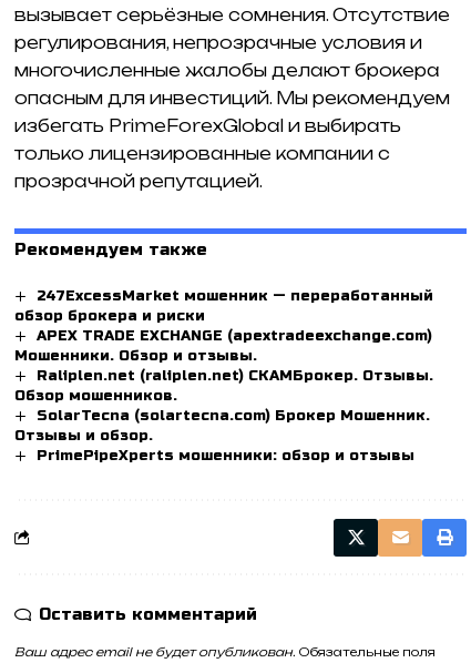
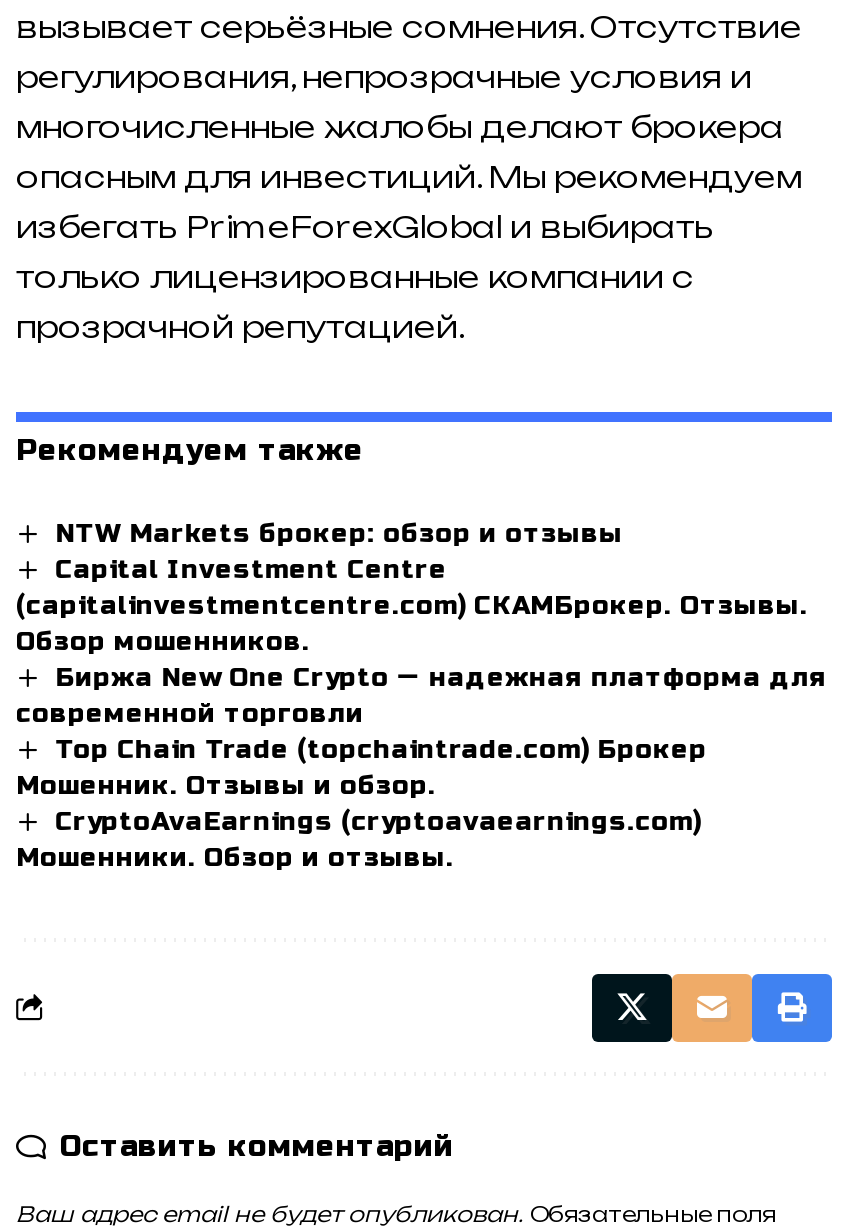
- 247ExcessMarket мошенник — переработанный
- обзор брокера и риски
- APEX TRADE EXCHANGE (apextradeexchange.com)
+ NTW Markets брокер: обзор и отзывы
+ Capital Investment Centre
+ (capitalinvestmentcentre.com) СКАМБрокер. Отзывы.
+ Биржа New One Crypto — надежная платформа для
+ современной торговли
+ Top Chain Trade (topchaintrade.com) Брокер
+ Мошенник. Отзывы и обзор.
+ CryptoAvaEarnings (cryptoavaearnings.com)

moved down: Мошенники. Обзор и отзывы.

- Raliplen.net (raliplen.net) СКАМБрокер. Отзывы.
- SolarTecna (solartecna.com) Брокер Мошенник.
- Отзывы и обзор.
- PrimePipeXperts мошенники: обзор и отзывы

moved up: Обзор мошенников.
